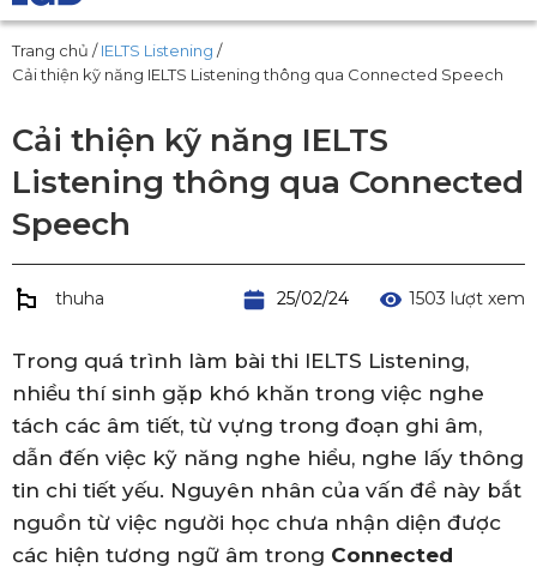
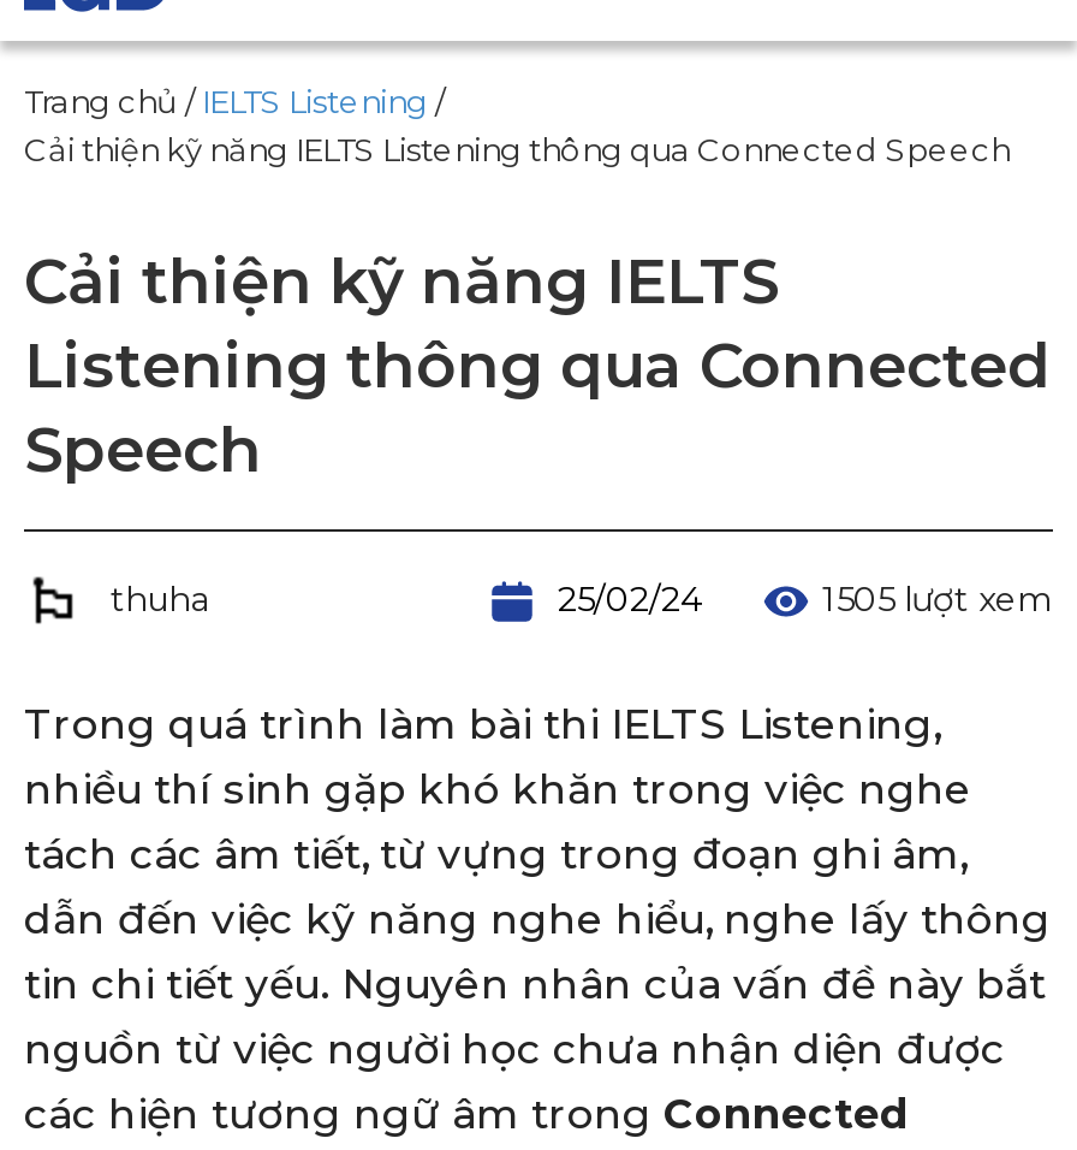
- 1503 lượt xem
+ 1505 lượt xem
